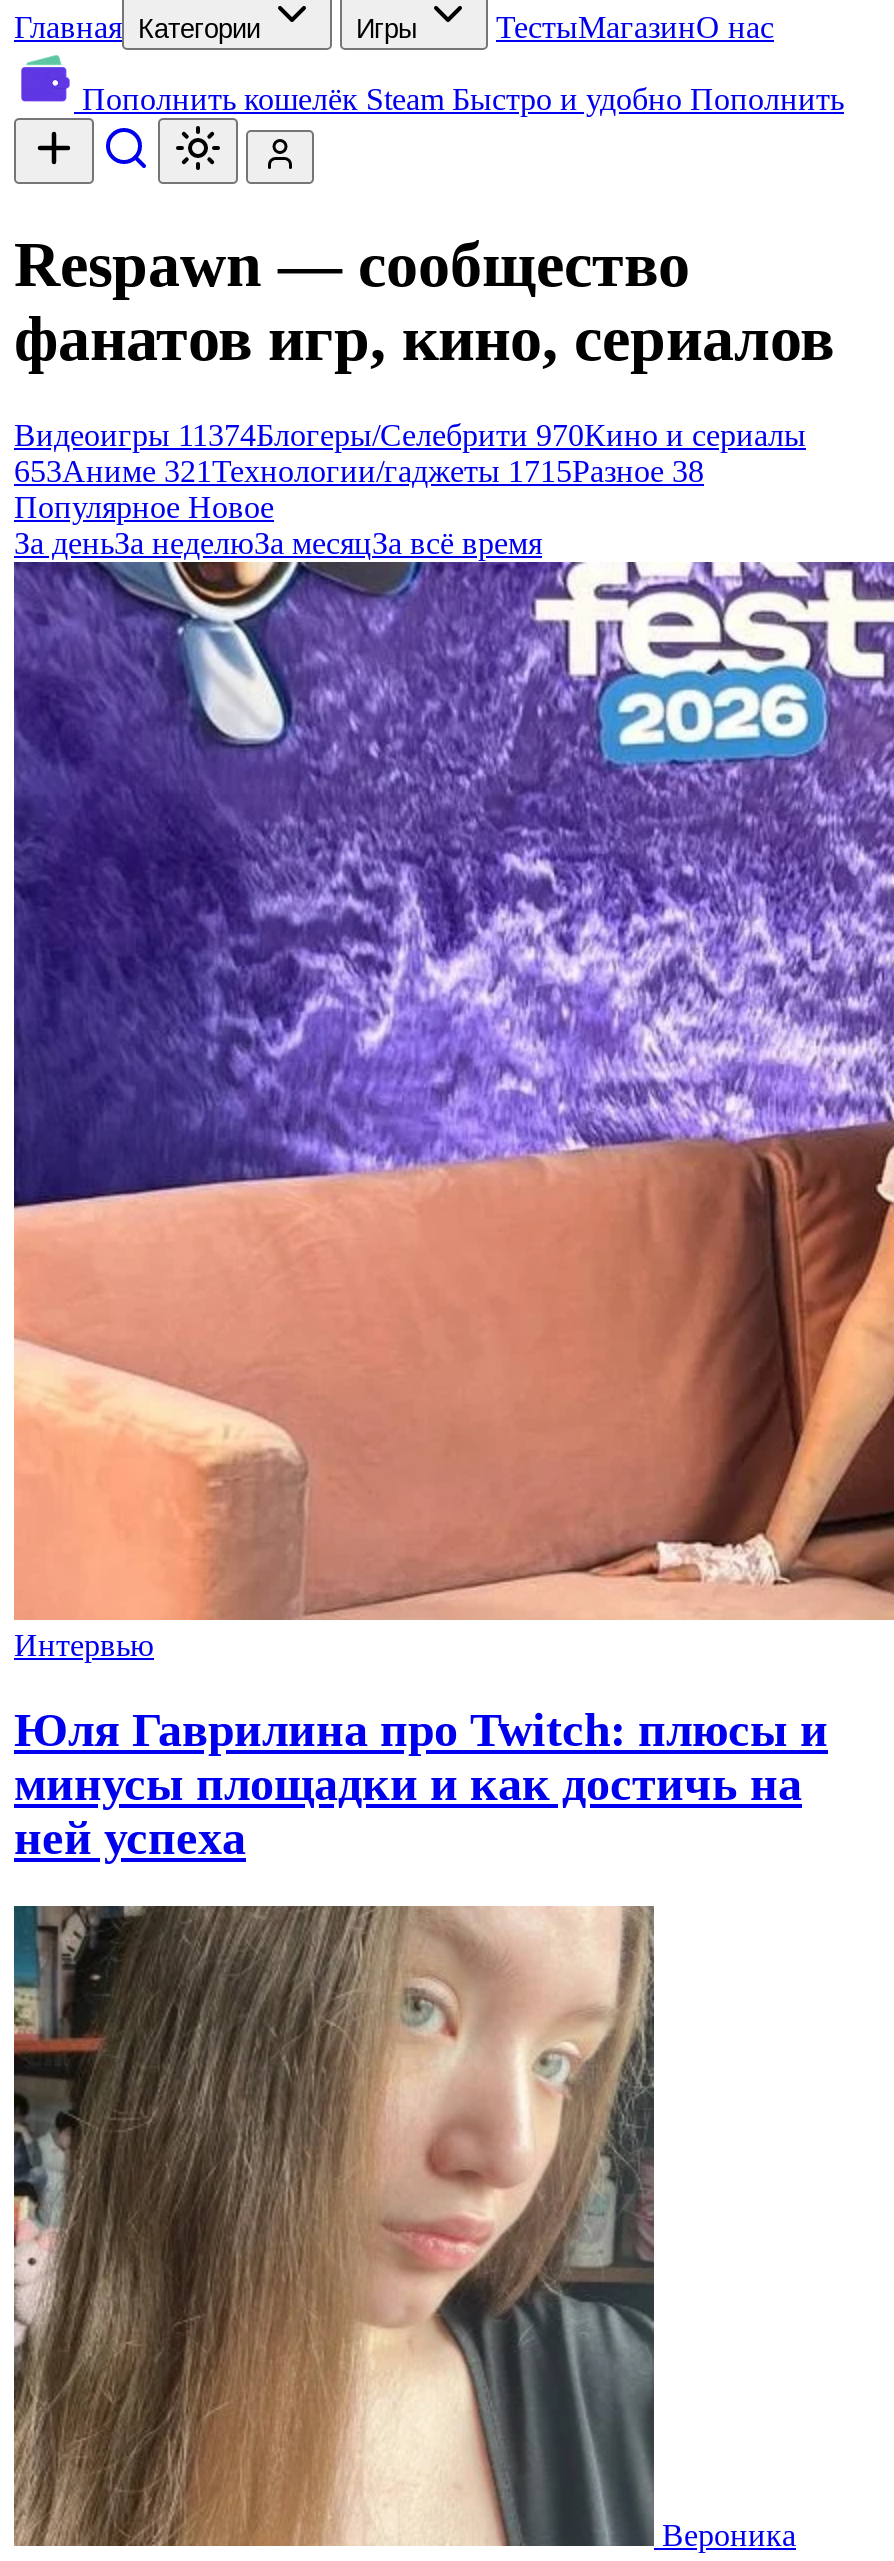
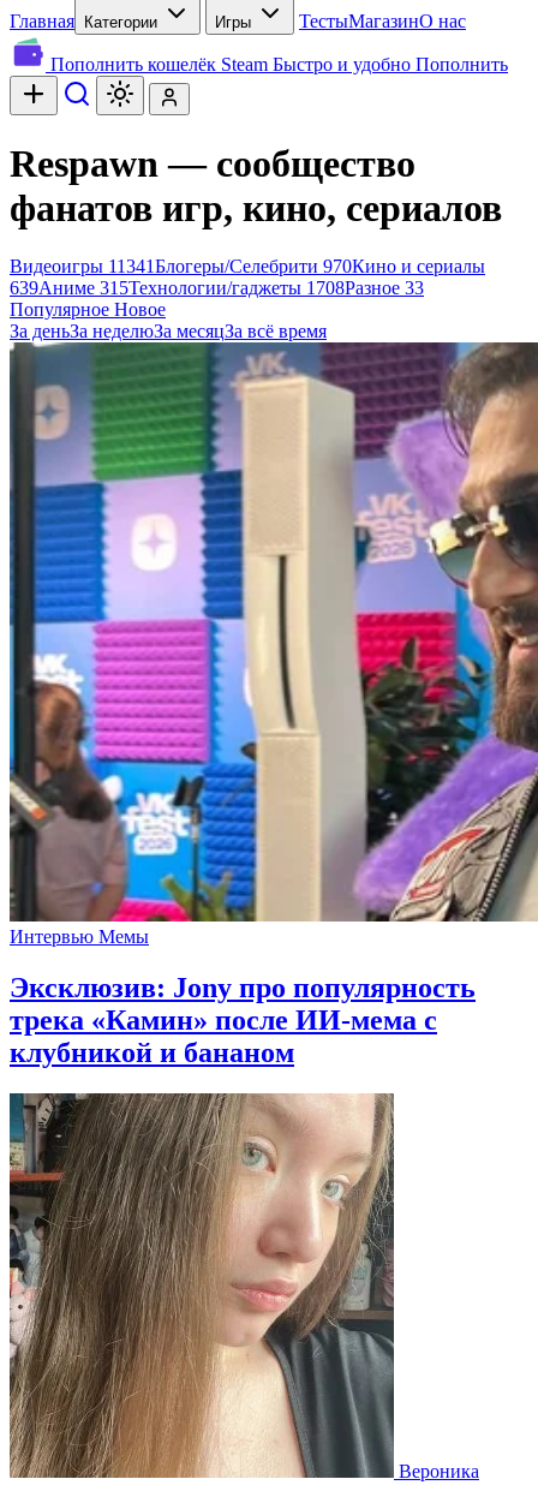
- Видеоигры 11374Блогеры/Селебрити 970Кино и сериалы
+ Видеоигры 11341Блогеры/Селебрити 970Кино и сериалы

- 653Аниме 321 Технологии/гаджеты 1715Разное 38
+ 639Аниме 315 Технологии/гаджеты 1708Разное 33

- [image]
- Интервью
+ [image]
+ Интервью Мемы

- Юля Гаврилина про Twitch: плюсы и
- минусы площадки и как достичь на
- ней успеха
+ Эксклюзив: Jony про популярность
+ трека «Камин» после ИИ-мема с
+ клубникой и бананом
